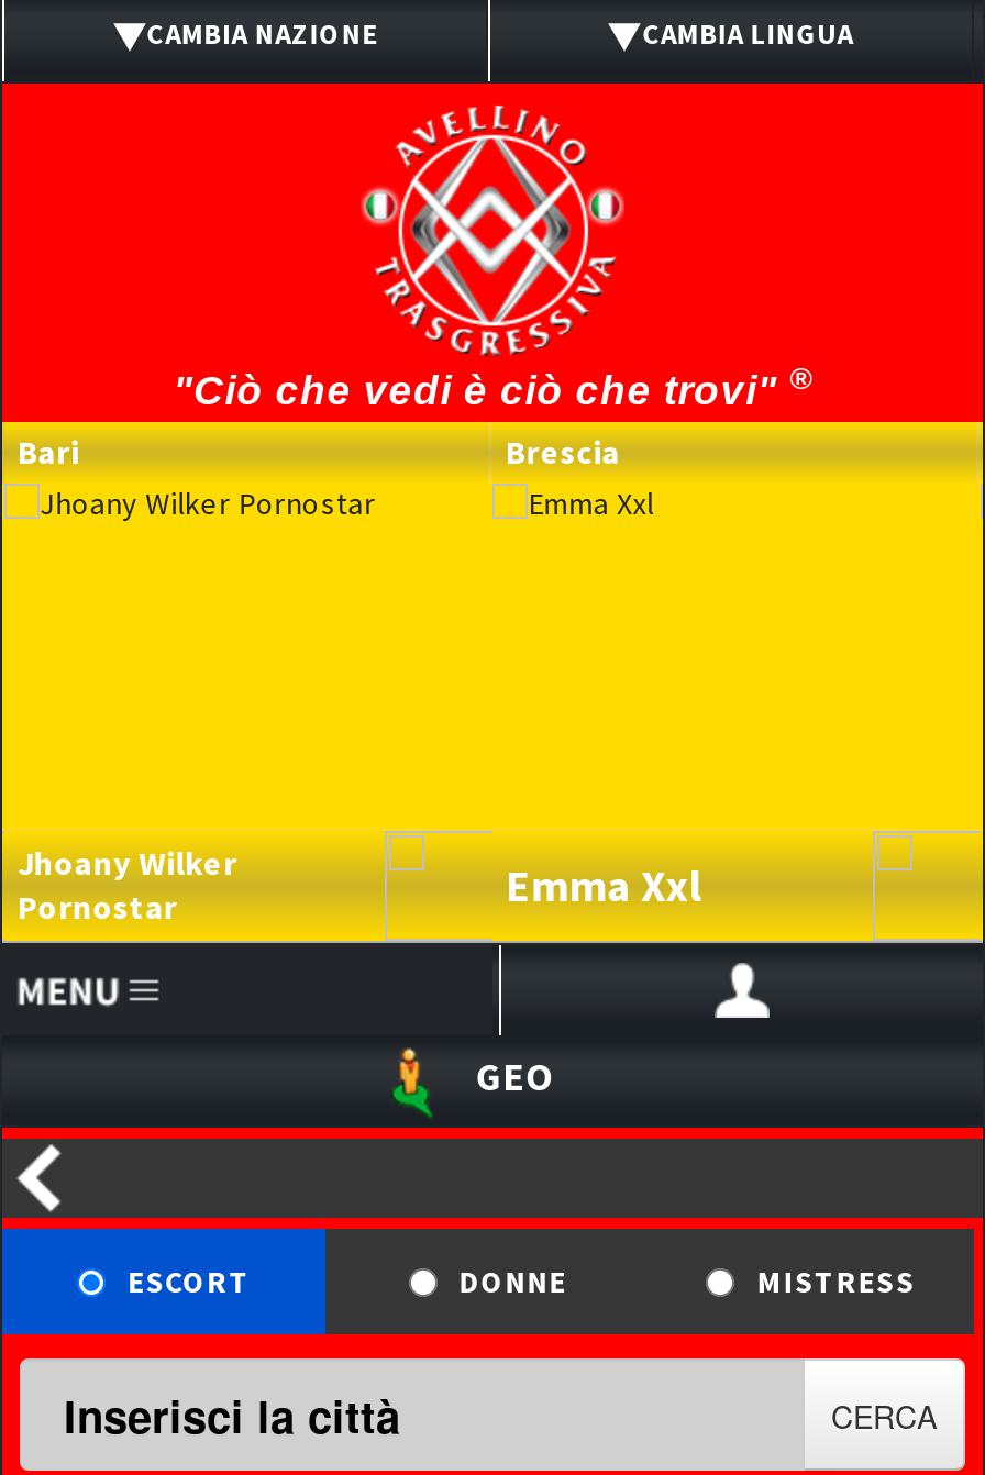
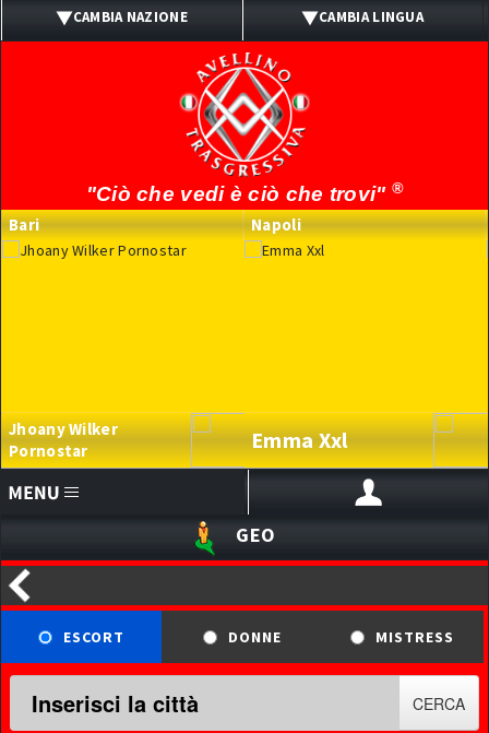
- Brescia
+ Napoli
